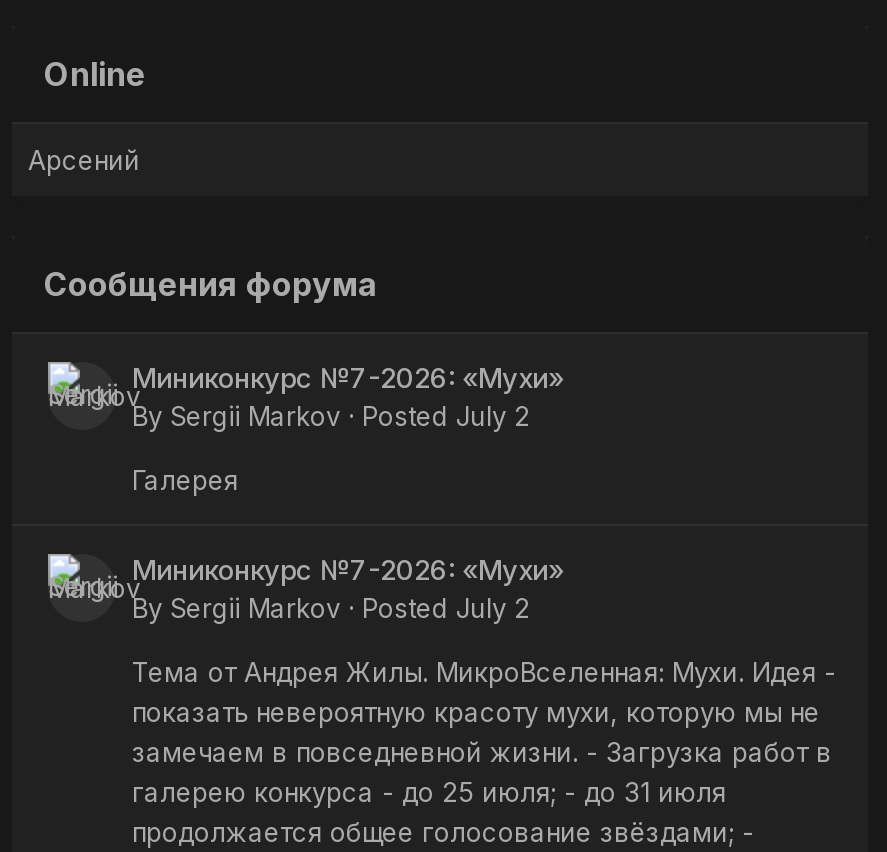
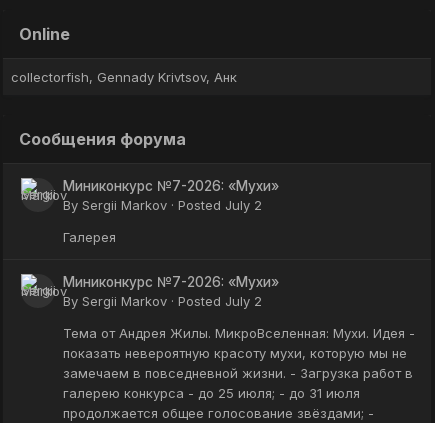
- Арсений
+ collectorfish Gennady Krivtsov Анк
